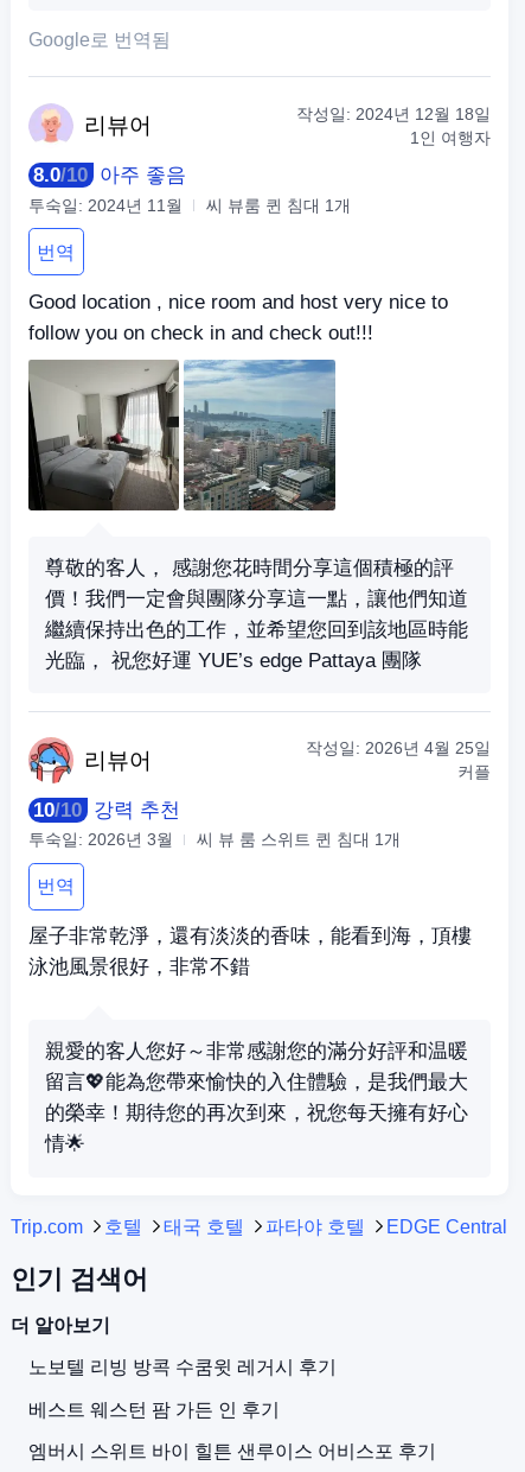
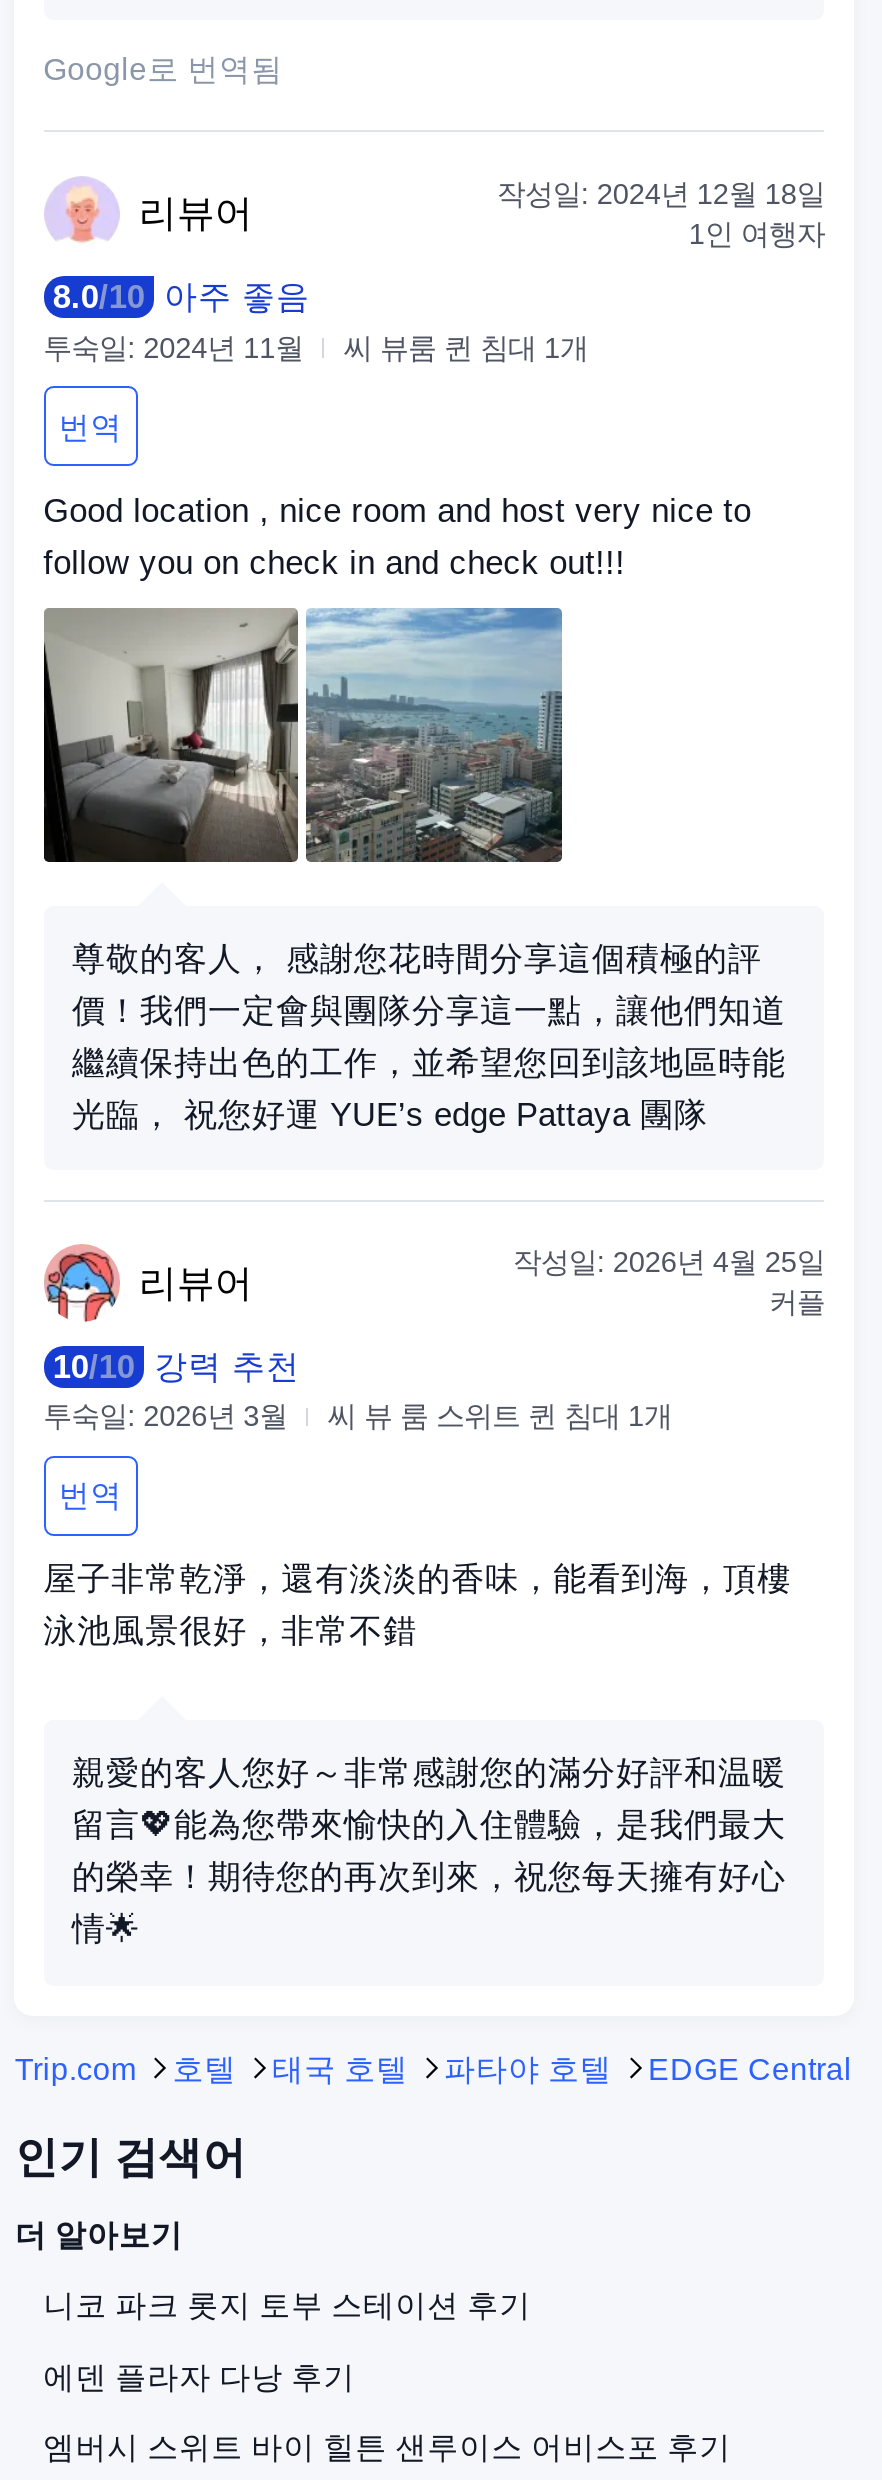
- 노보텔 리빙 방콕 수쿰윗 레거시 후기
+ 니코 파크 롯지 토부 스테이션 후기

- 베스트 웨스턴 팜 가든 인 후기
+ 에덴 플라자 다낭 후기
